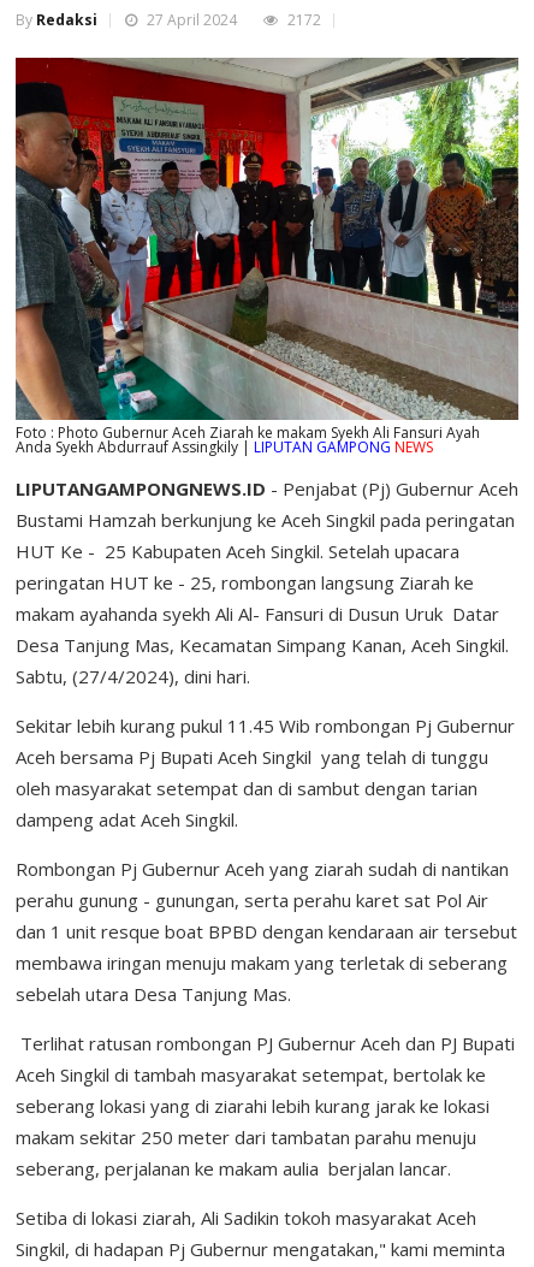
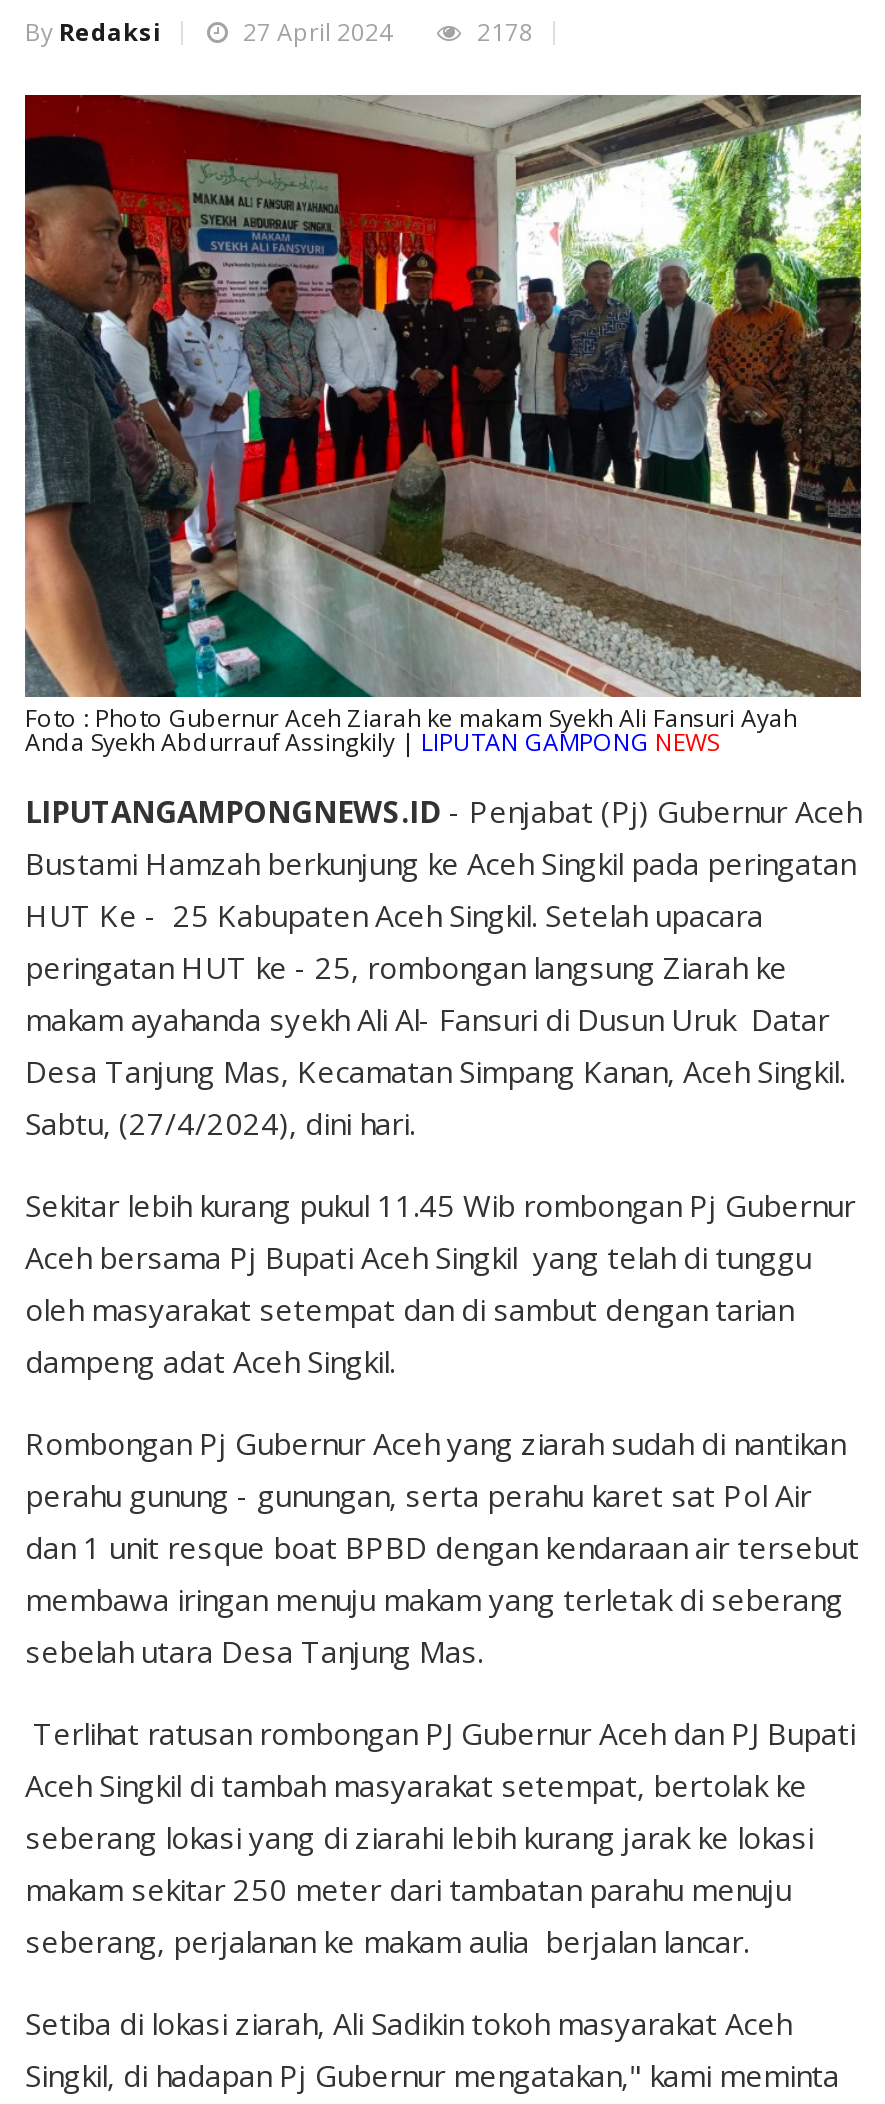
- 2172
+ 2178
